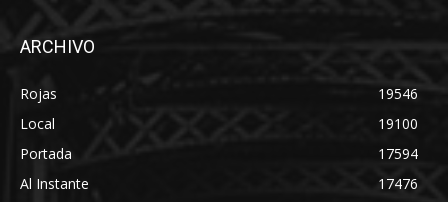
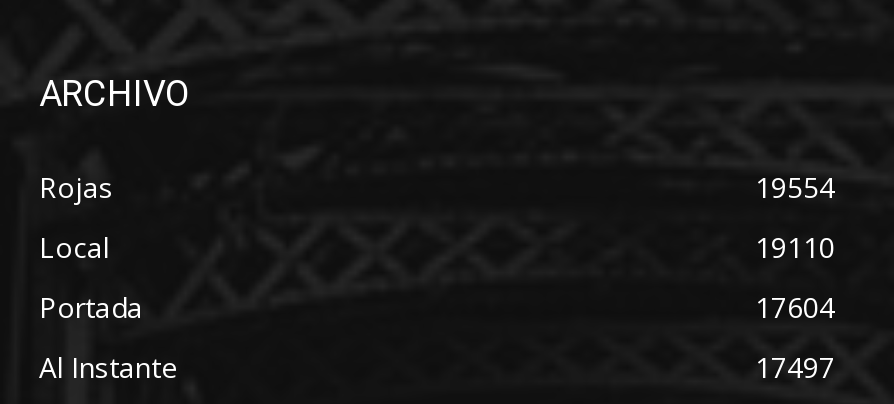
- 19546
+ 19554

- 19100
+ 19110

- 17594
+ 17604

- 17476
+ 17497
